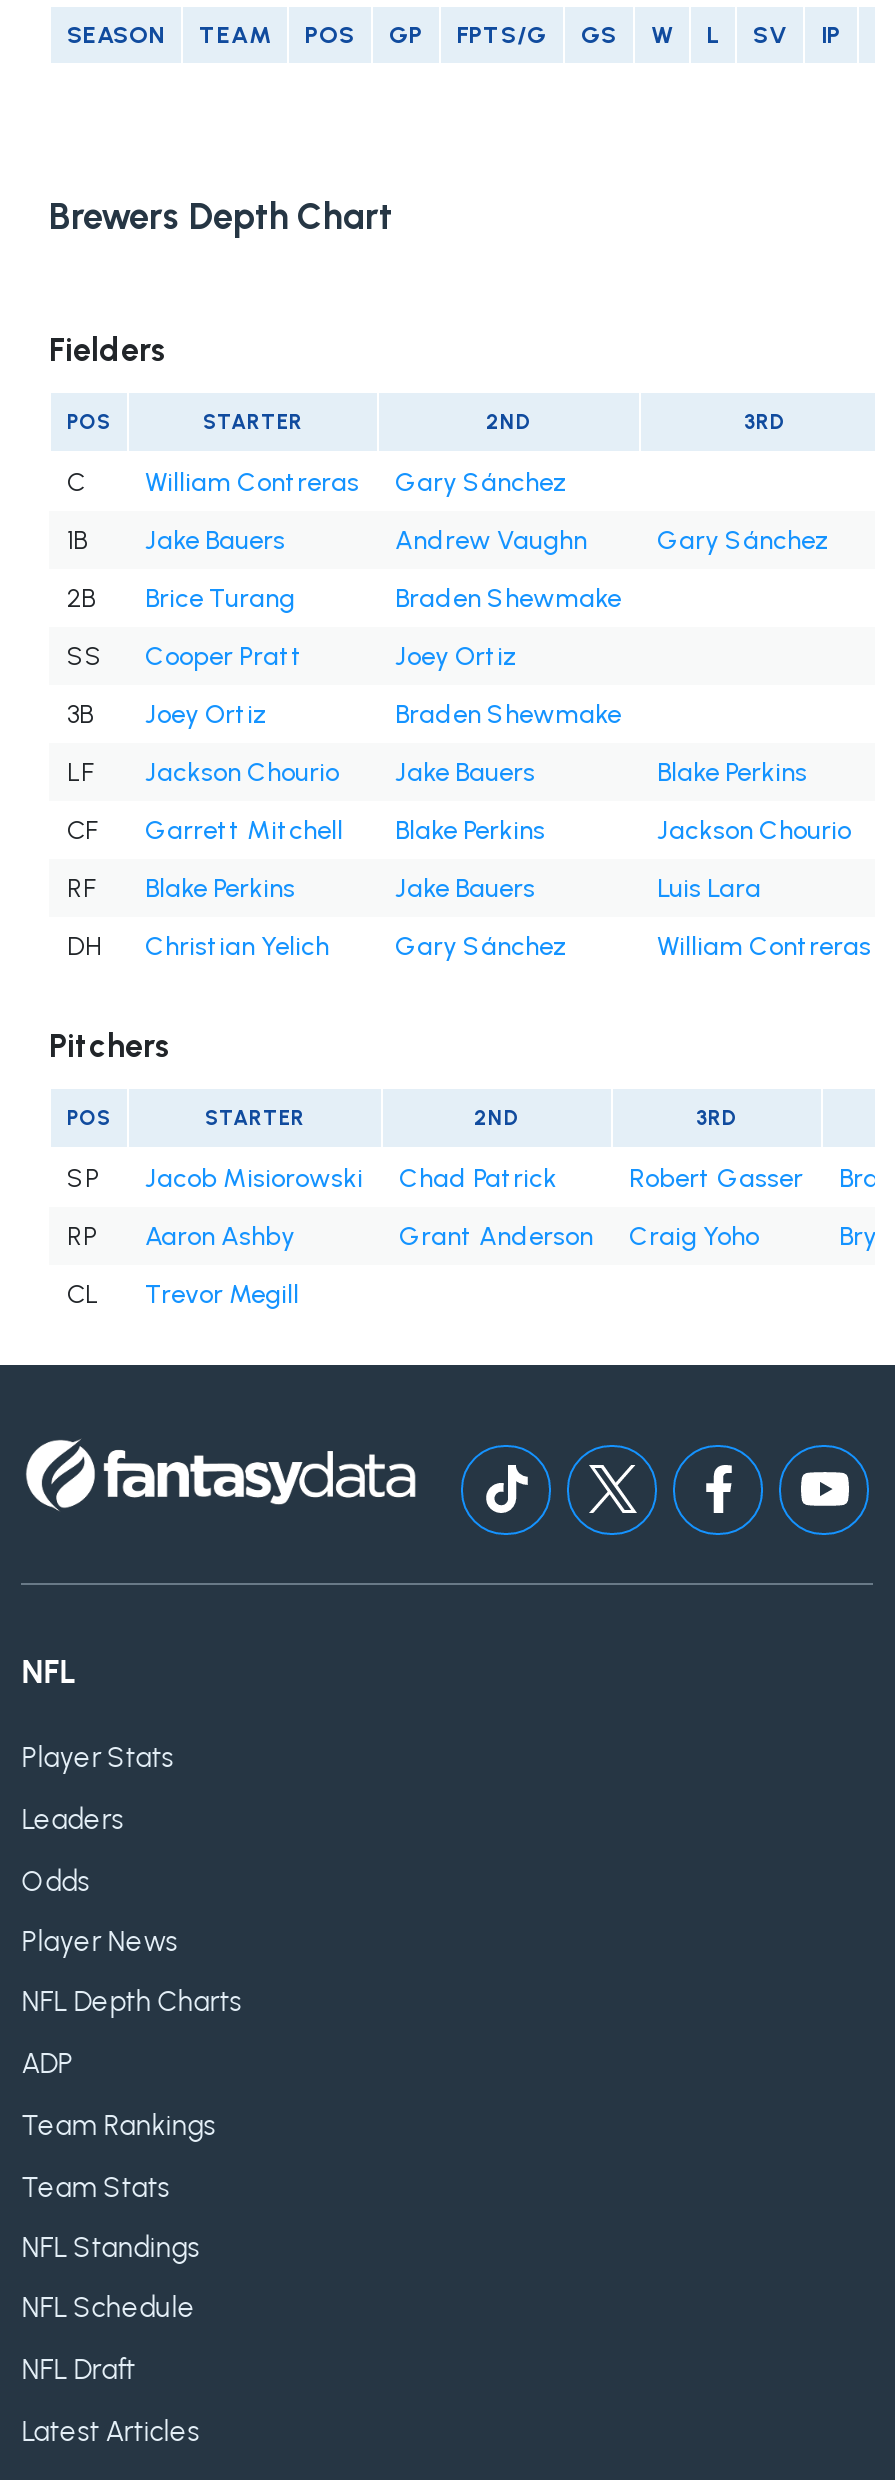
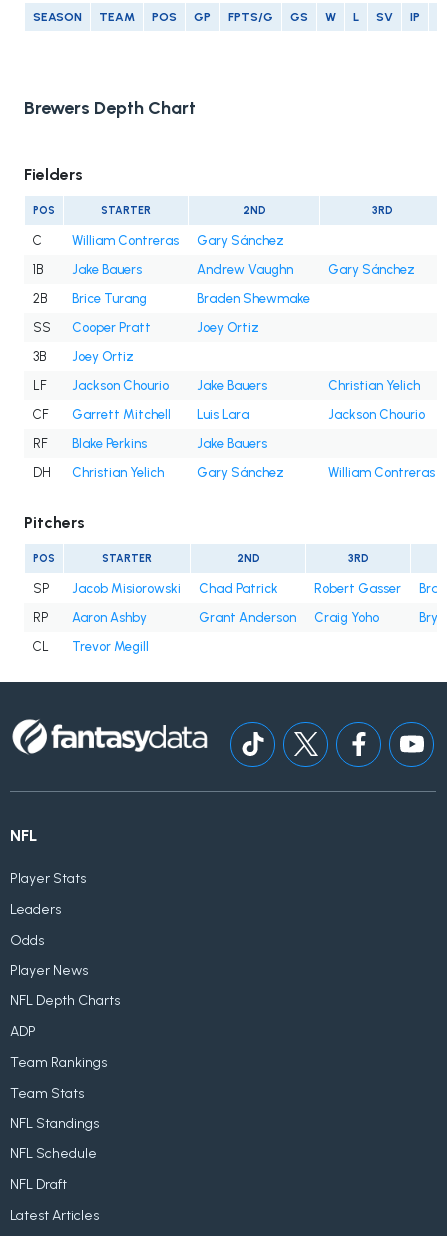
- Braden Shewmake

- Blake Perkins
+ Christian Yelich

- Blake Perkins

moved up: Luis Lara
